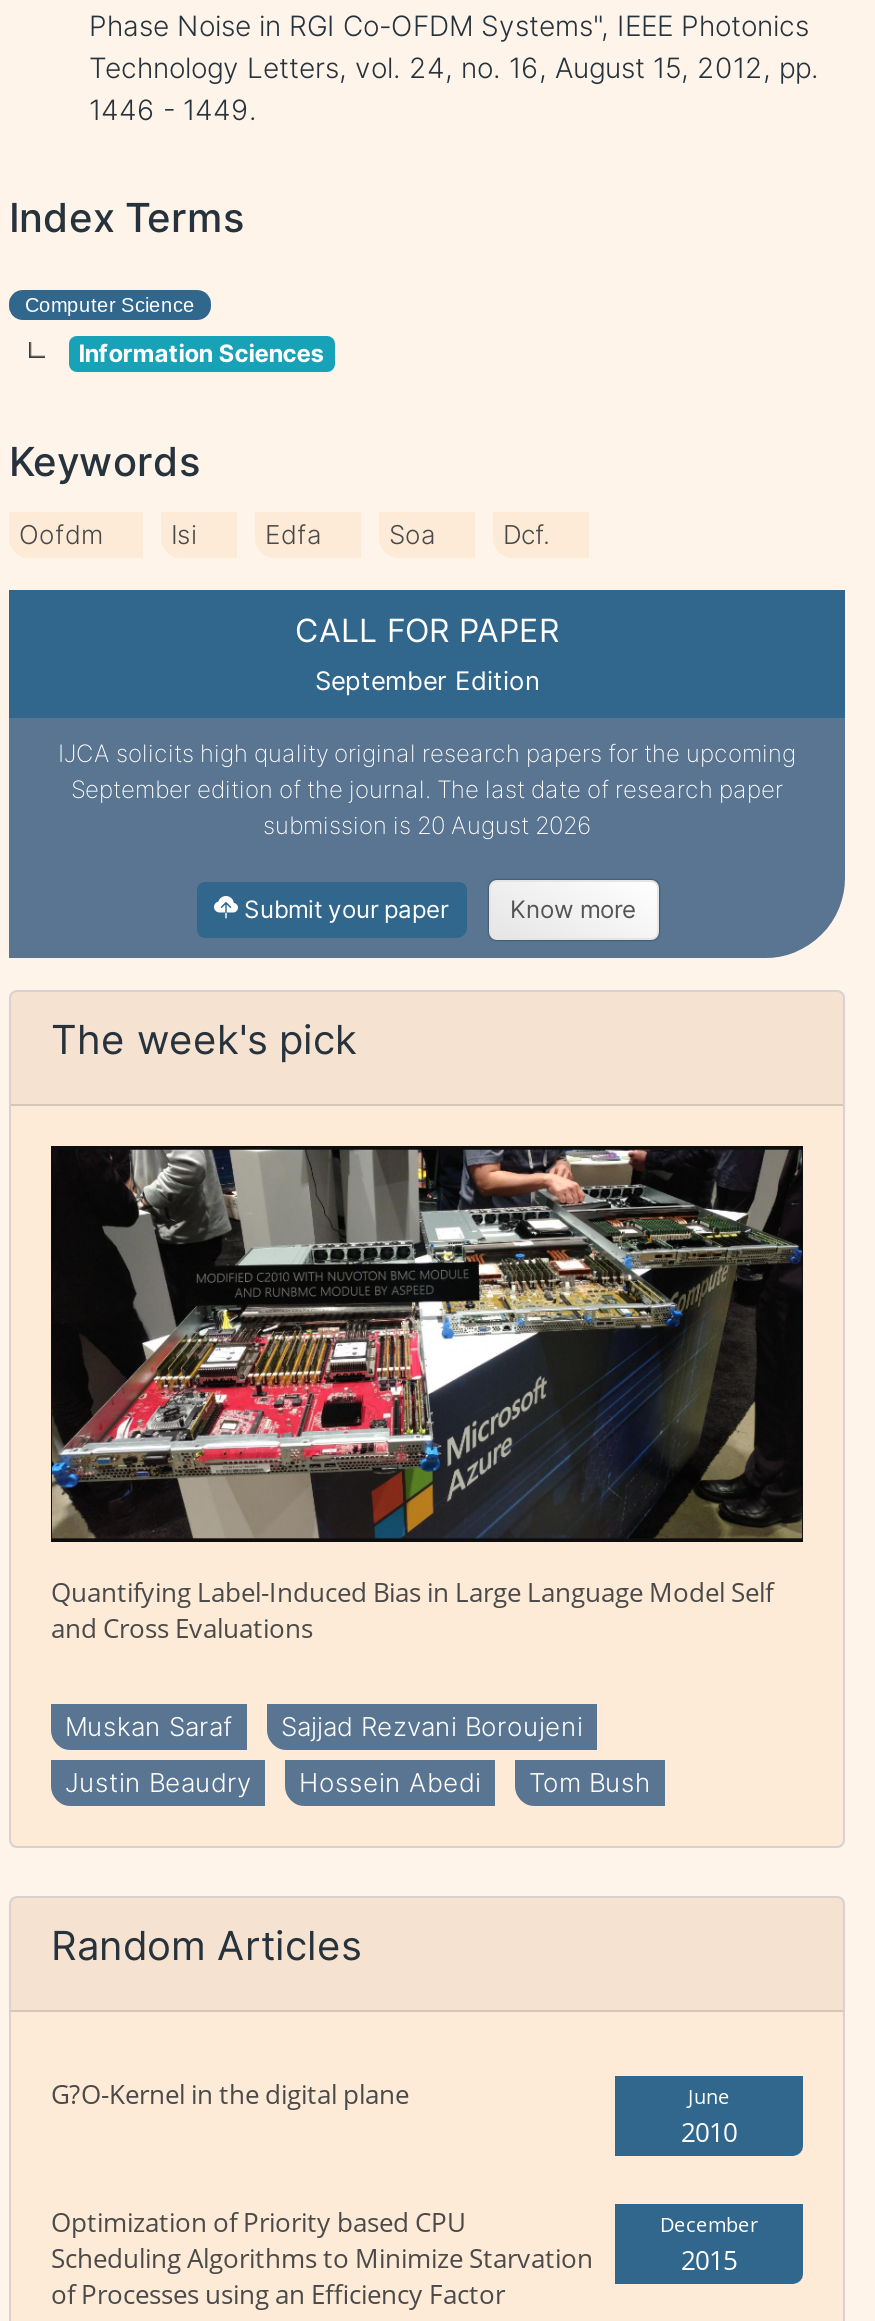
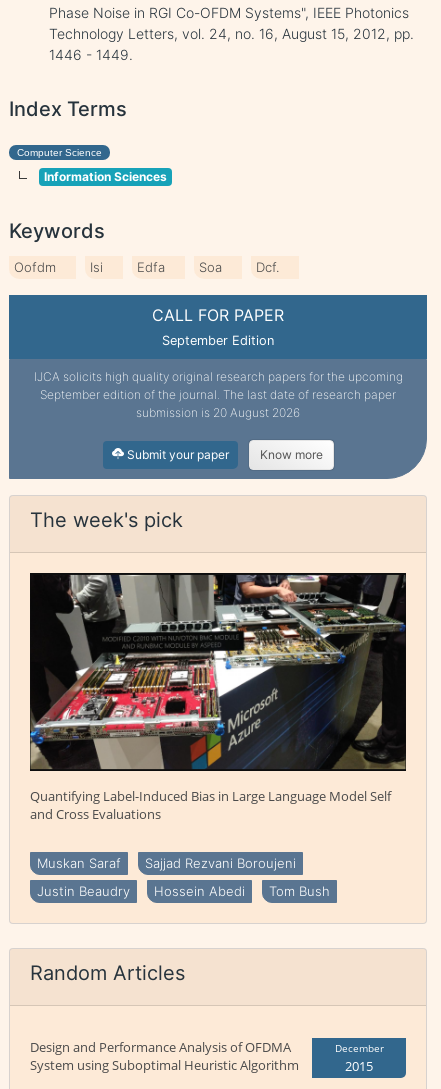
- G?O-Kernel in the digital plane
- June
- 2010
- Optimization of Priority based CPU
- Scheduling Algorithms to Minimize Starvation
- of Processes using an Efficiency Factor
+ Design and Performance Analysis of OFDMA
+ System using Suboptimal Heuristic Algorithm
